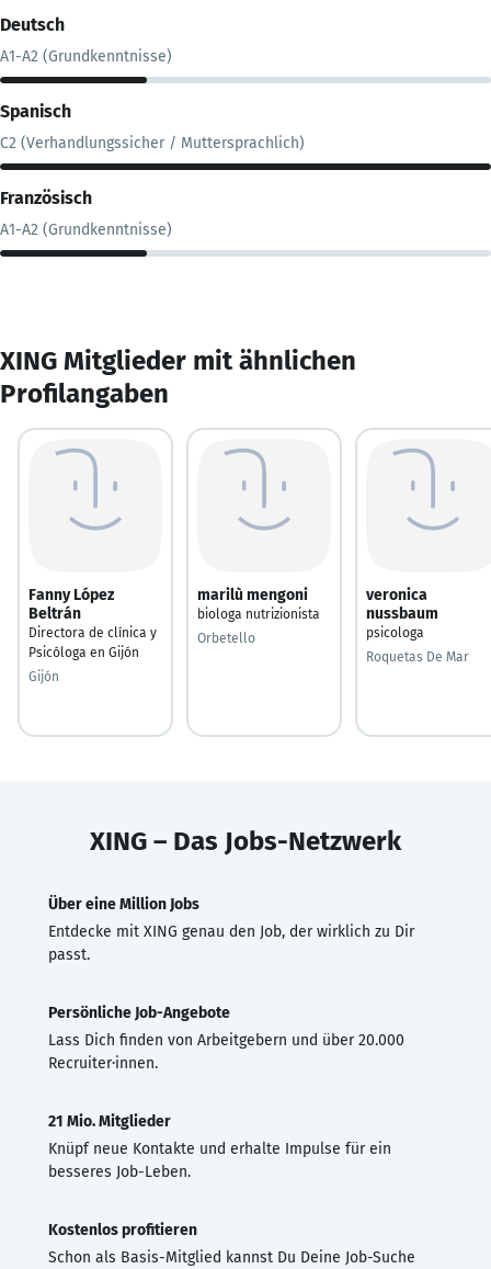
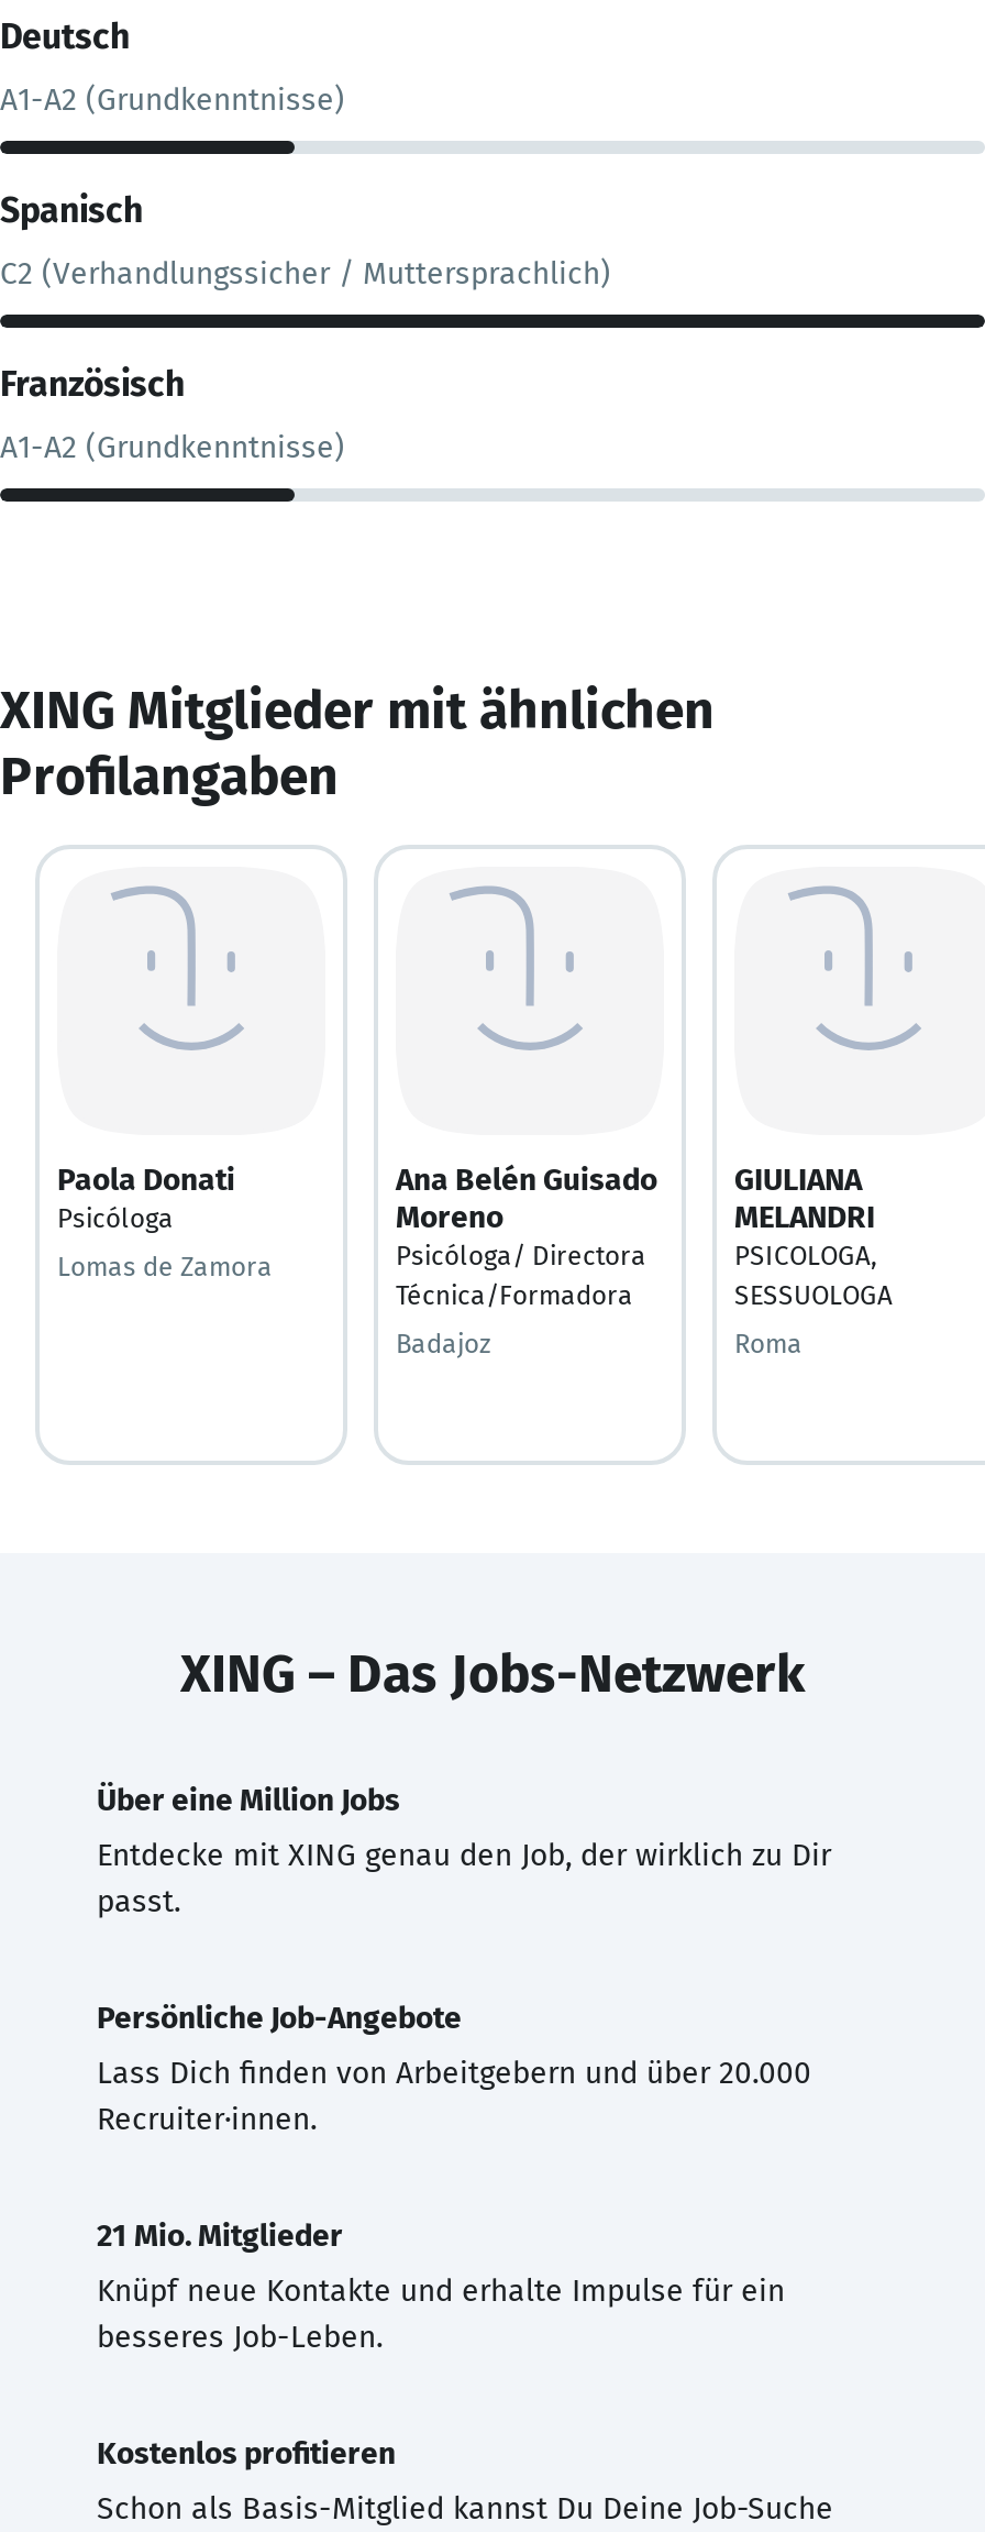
- Fanny López
- Beltrán
- Directora de clínica y
- Psicóloga en Gijón
+ Paola Donati
+ Psicóloga

- marilù mengoni
- biologa nutrizionista
+ Ana Belén Guisado
+ Moreno
+ Psicóloga/ Directora
+ Técnica/Formadora

- veronica
- nussbaum
- psicologa
+ GIULIANA
+ MELANDRI
+ PSICOLOGA,
+ SESSUOLOGA

- Orbetello
+ Badajoz

- Roquetas De Mar
+ Roma

- Gijón
+ Lomas de Zamora
